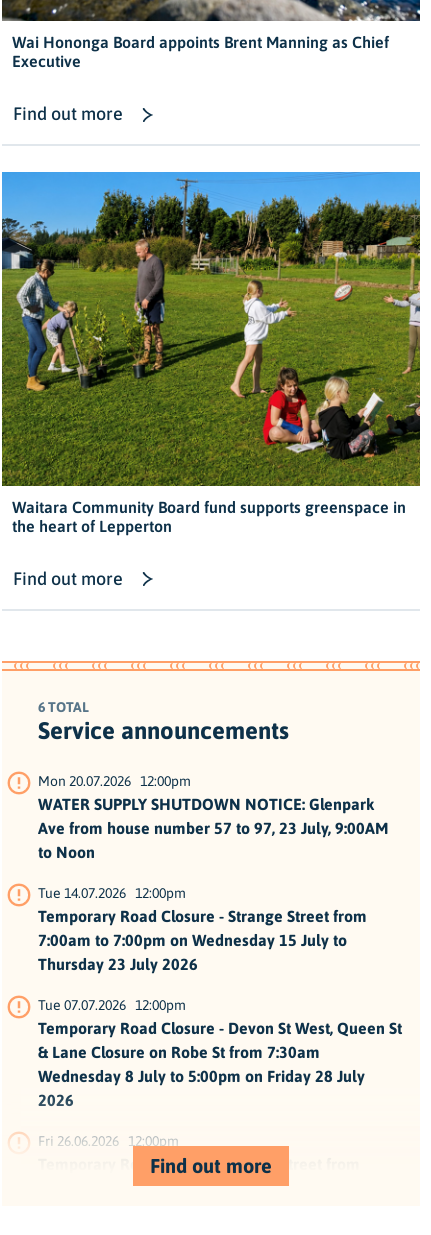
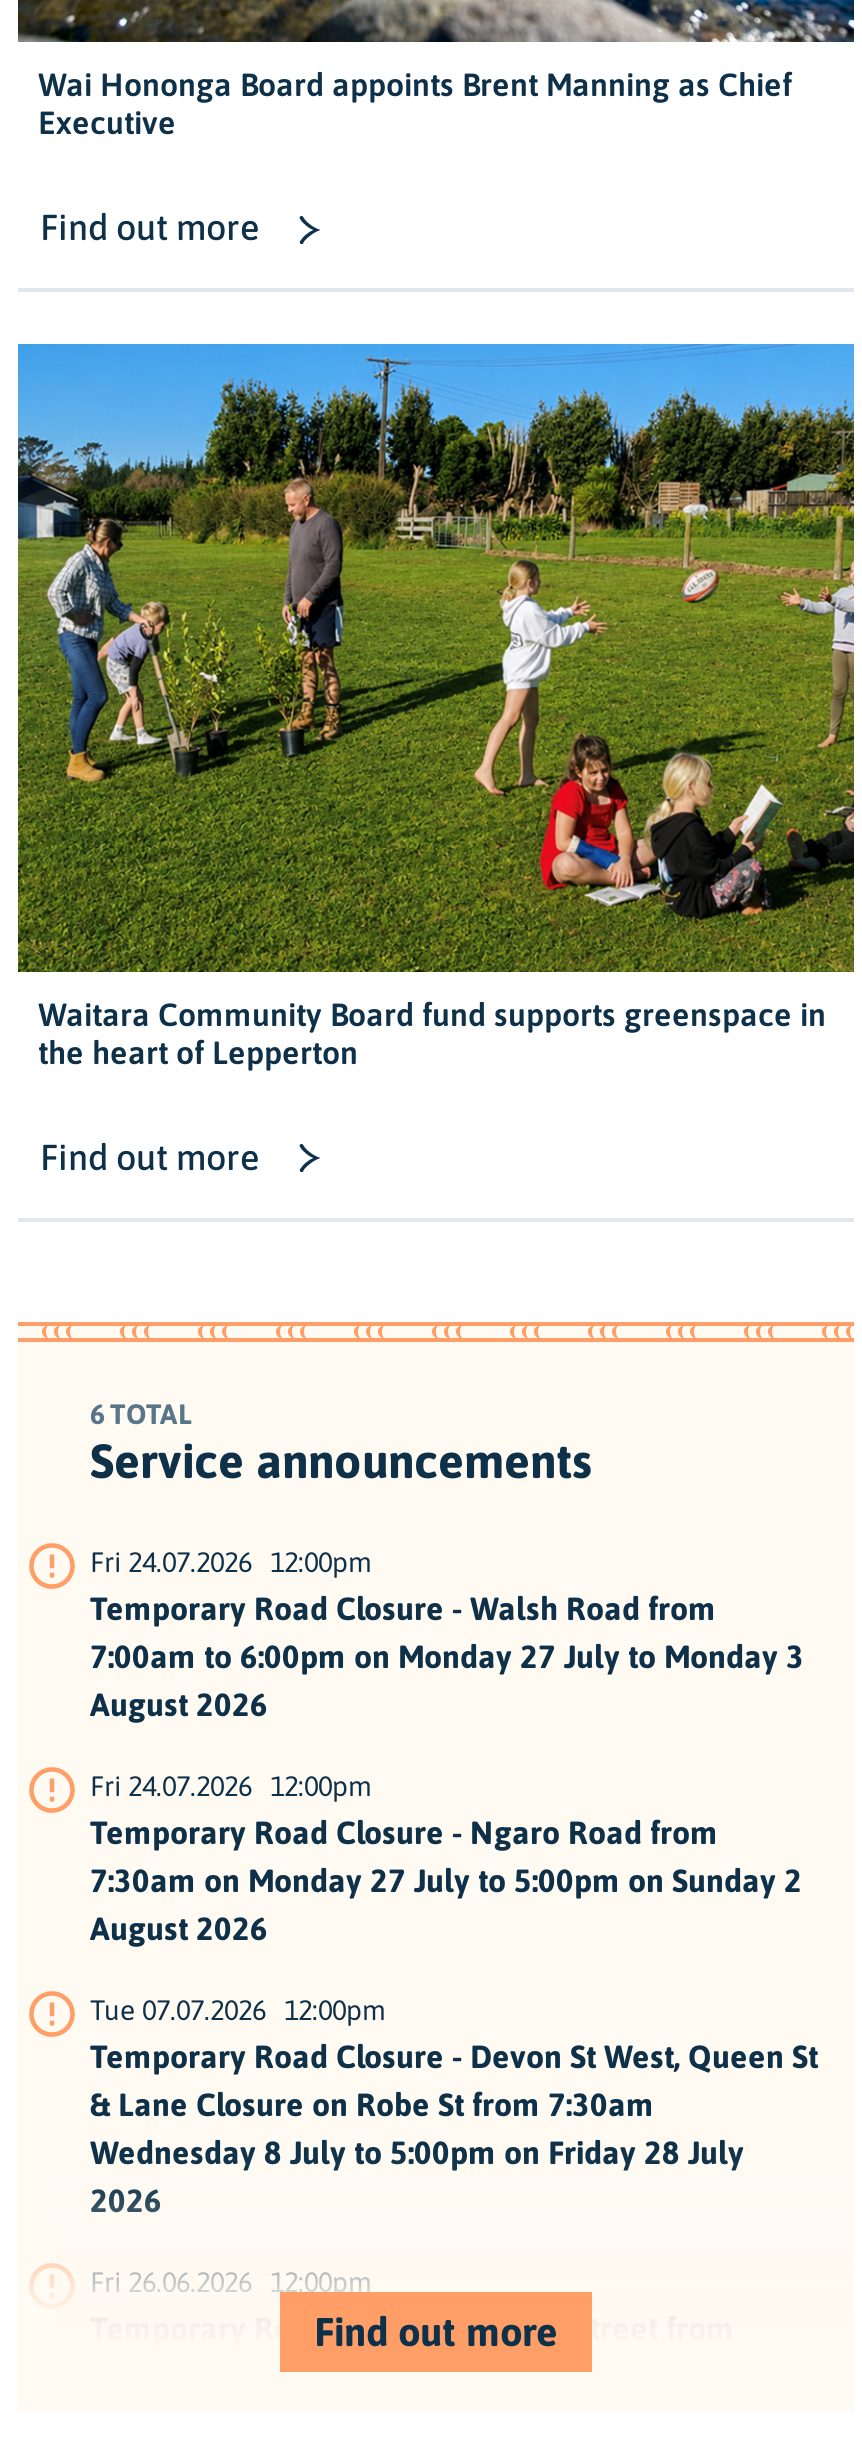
- Mon 20.07.2026 12:00pm
- WATER SUPPLY SHUTDOWN NOTICE: Glenpark
- Ave from house number 57 to 97, 23 July, 9:00AM
- to Noon
+ Fri 24.07.2026 12:00pm
+ Temporary Road Closure - Walsh Road from
+ 7:00am to 6:00pm on Monday 27 July to Monday 3
+ August 2026

- Tue 14.07.2026 12:00pm
- Temporary Road Closure - Strange Street from
- 7:00am to 7:00pm on Wednesday 15 July to
- Thursday 23 July 2026
+ Fri 24.07.2026 12:00pm
+ Temporary Road Closure - Ngaro Road from
+ 7:30am on Monday 27 July to 5:00pm on Sunday 2
+ August 2026
